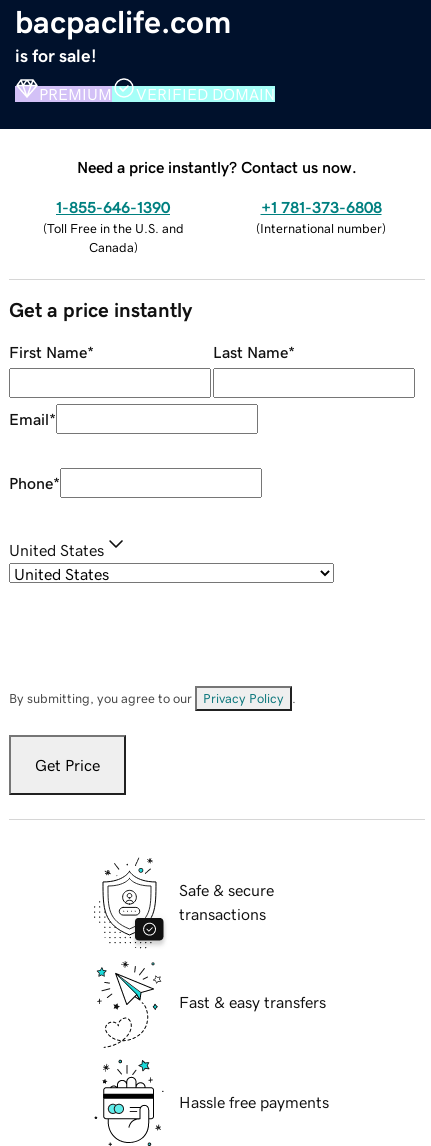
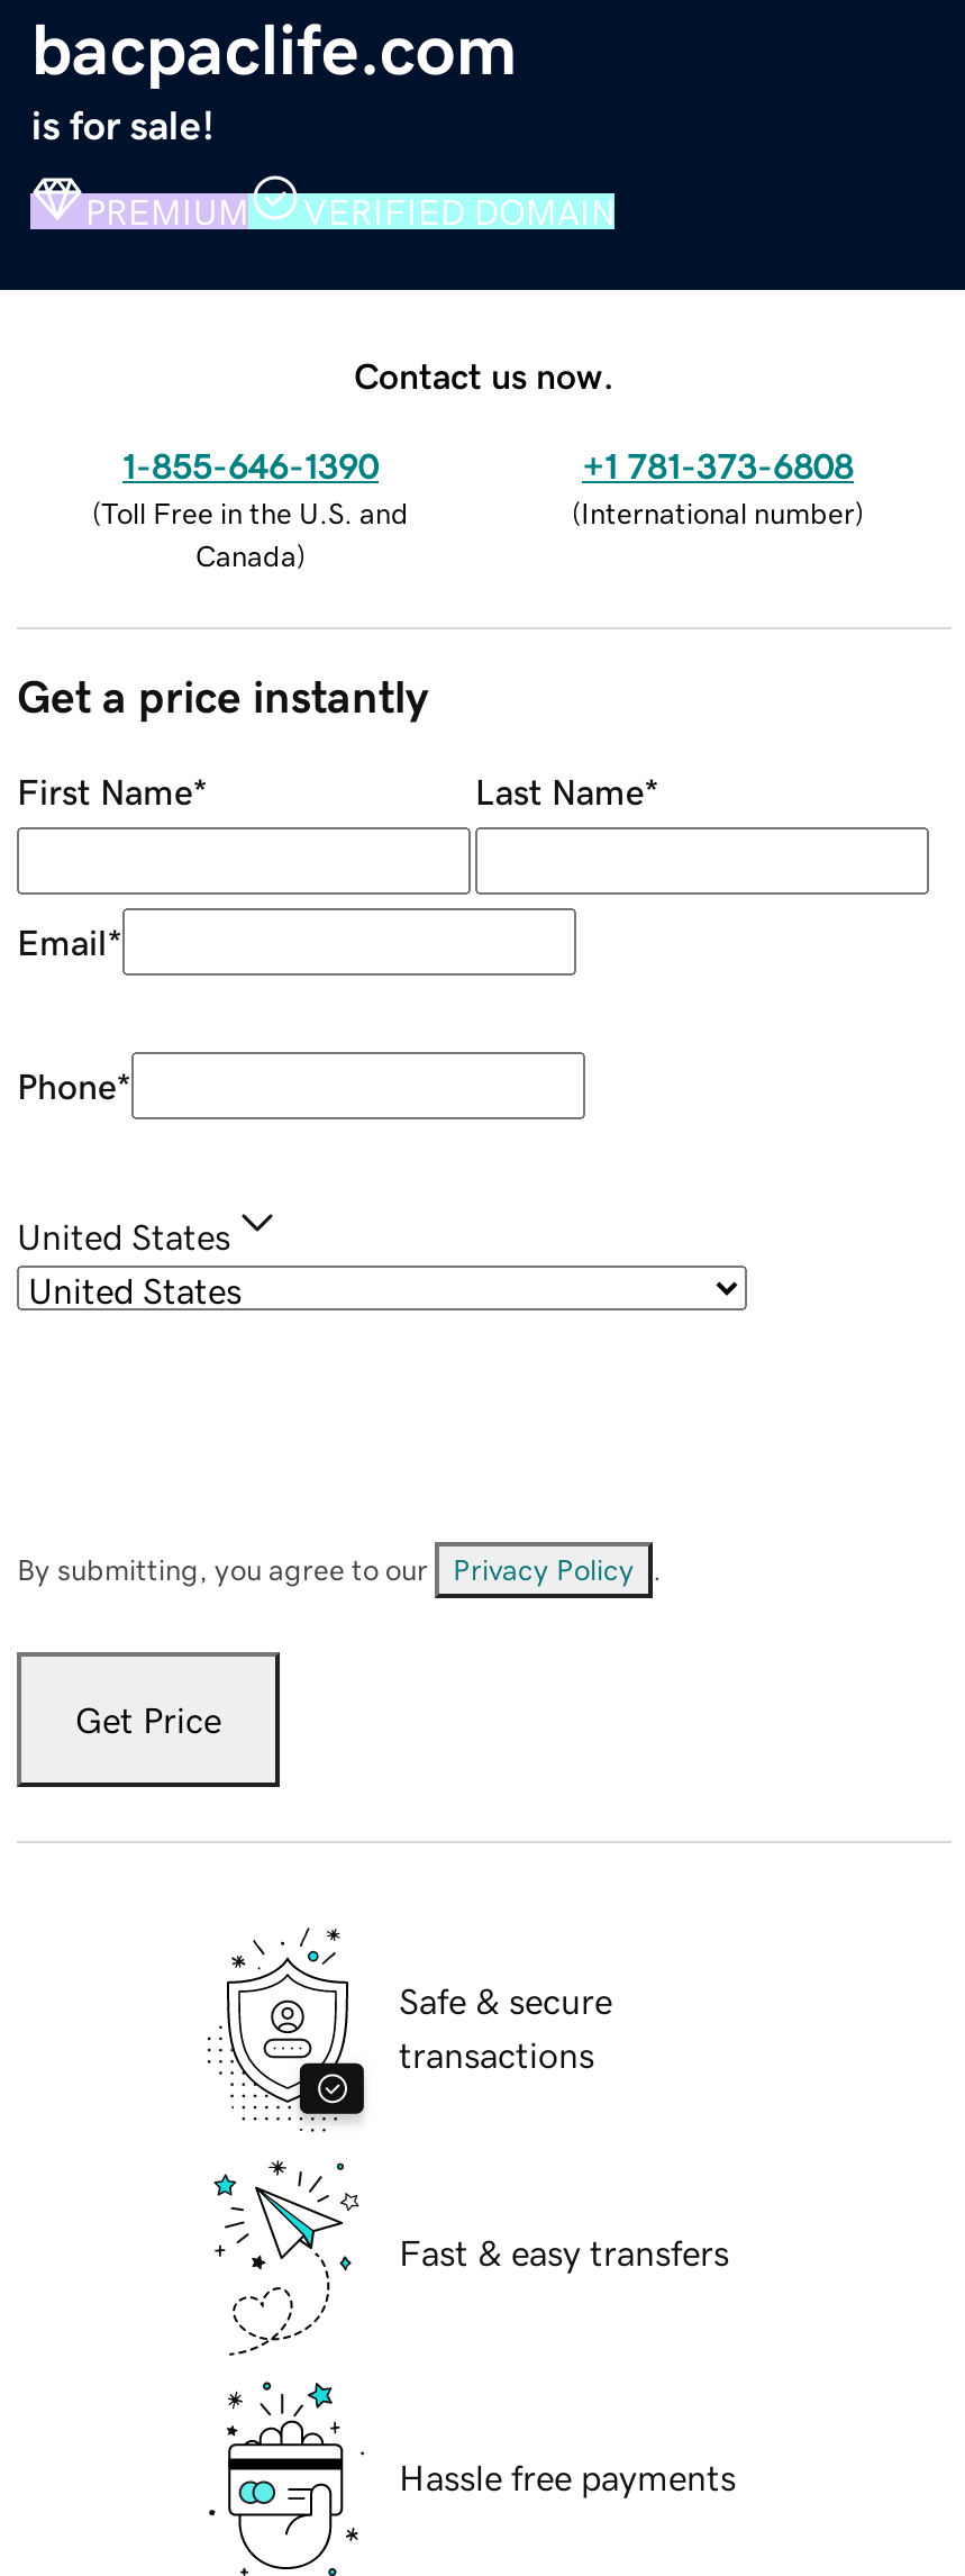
- Need a price instantly? Contact us now.
+ Contact us now.
